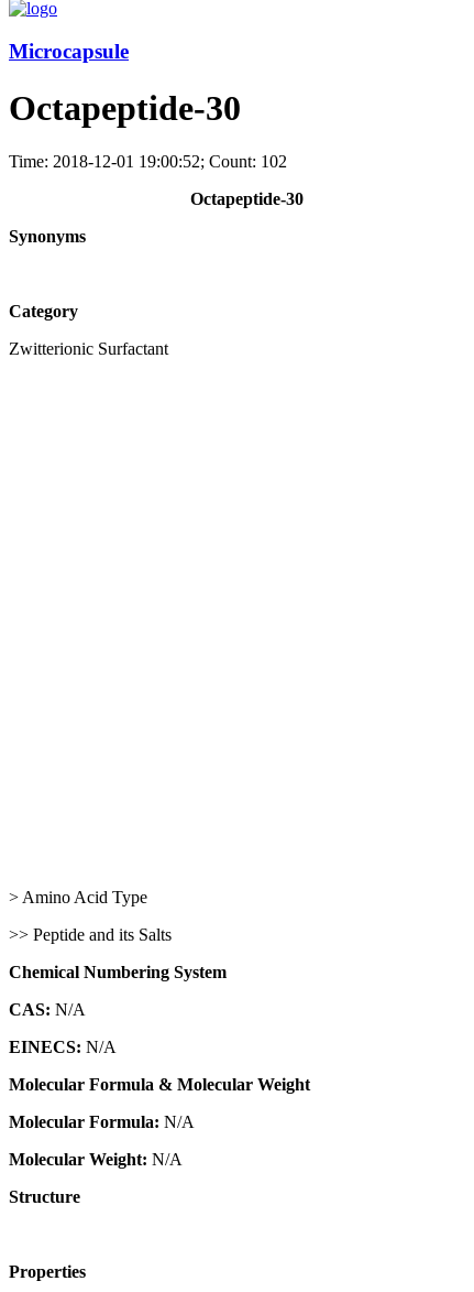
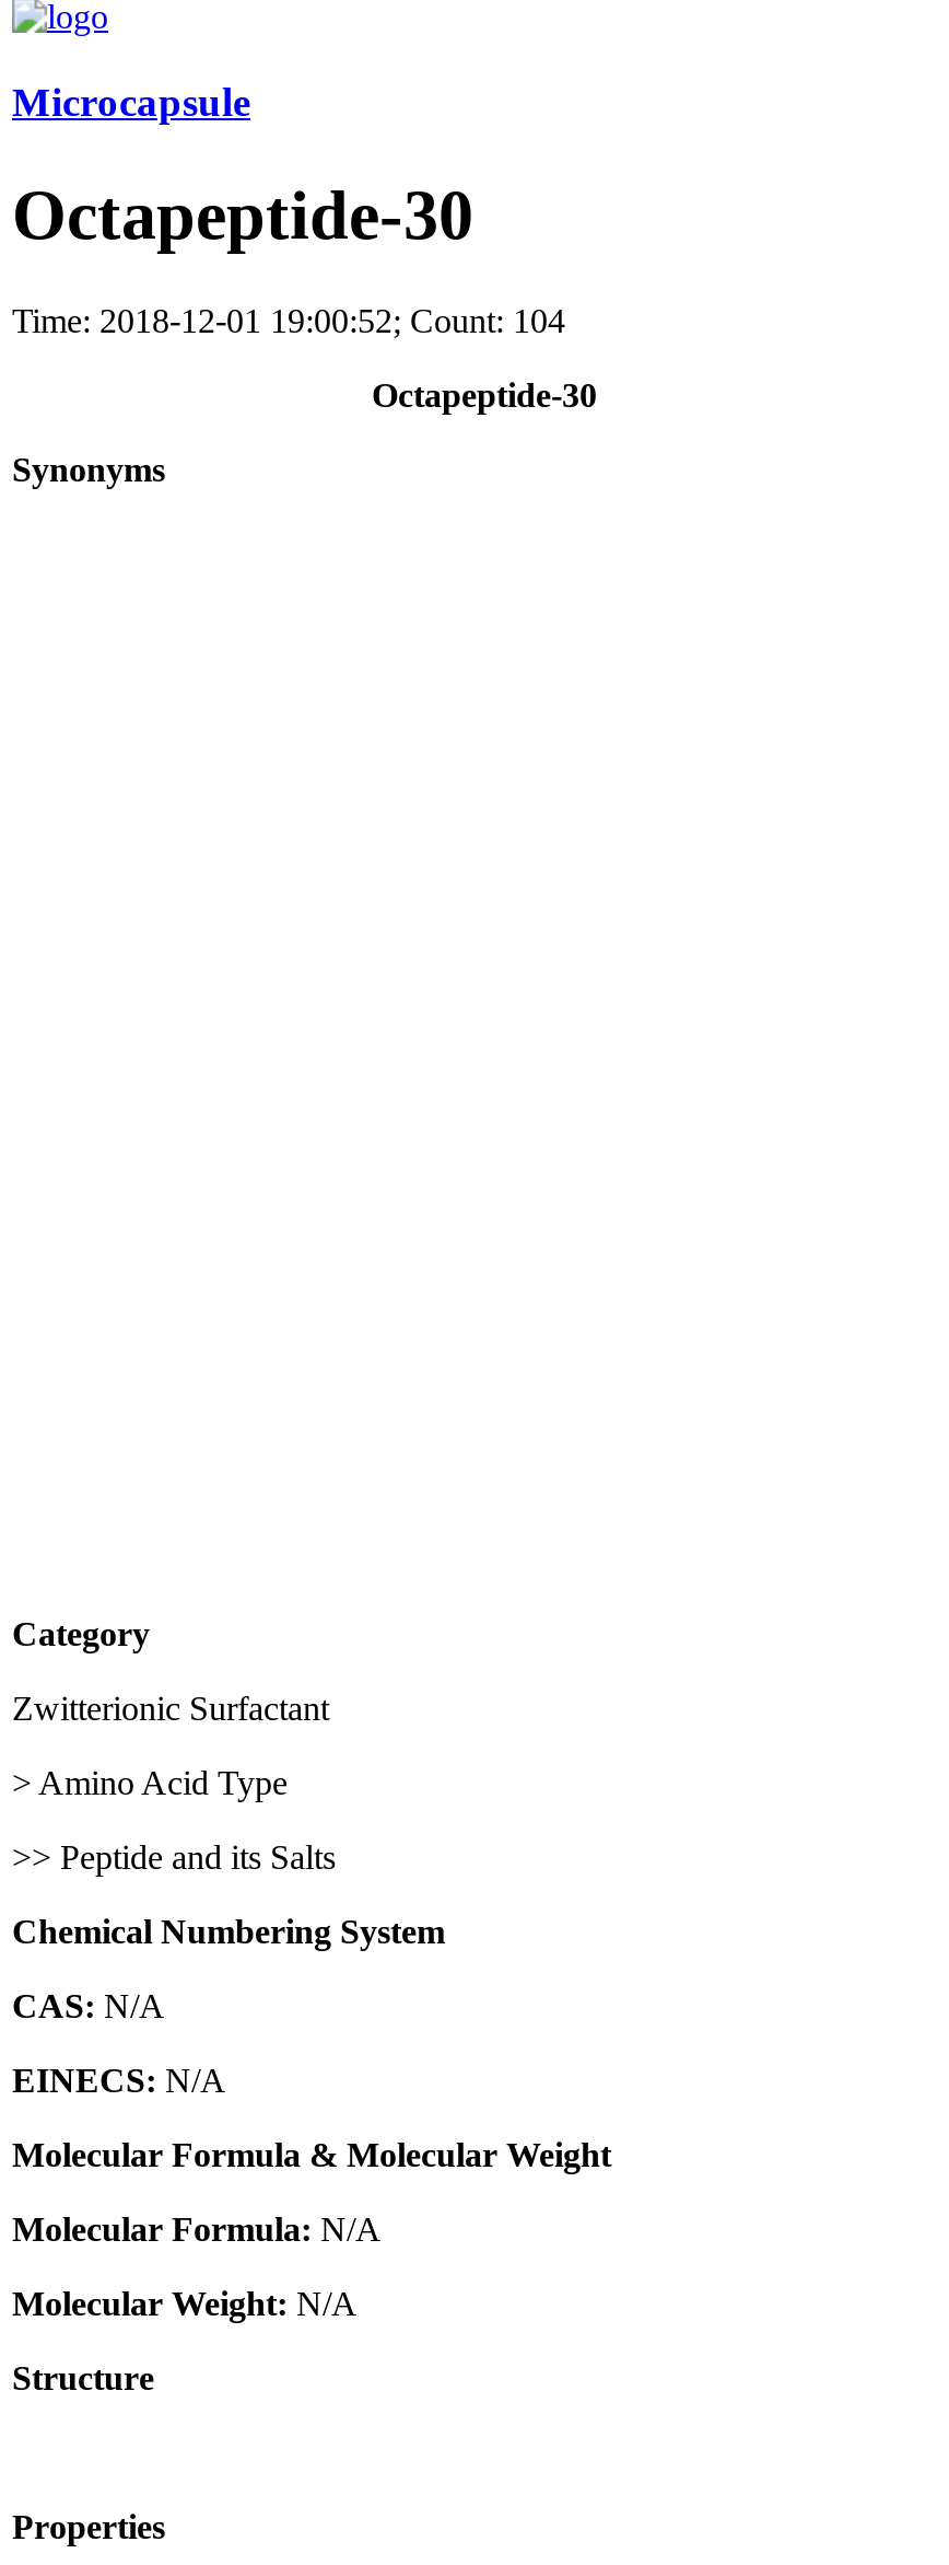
- Time: 2018-12-01 19:00:52; Count: 102
+ Time: 2018-12-01 19:00:52; Count: 104

moved down: Category | Zwitterionic Surfactant
